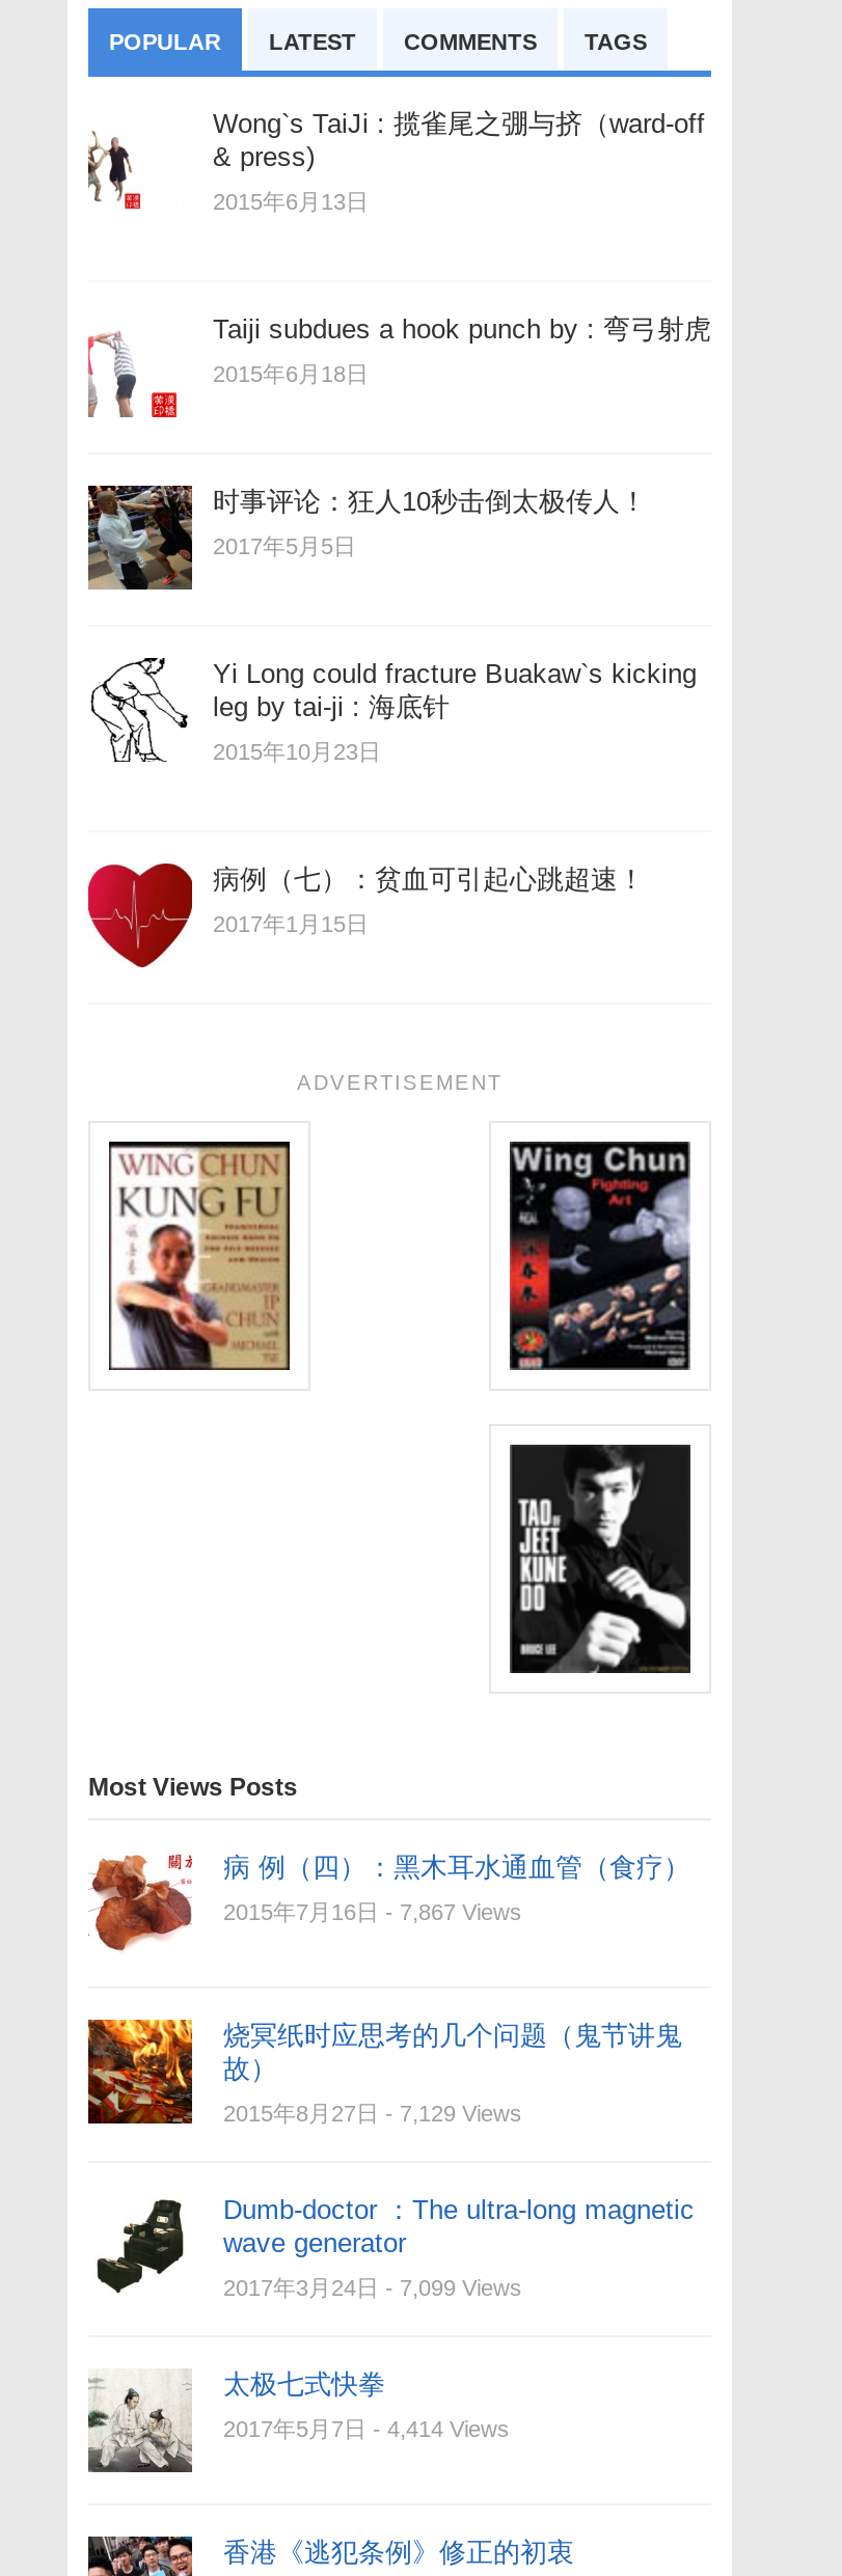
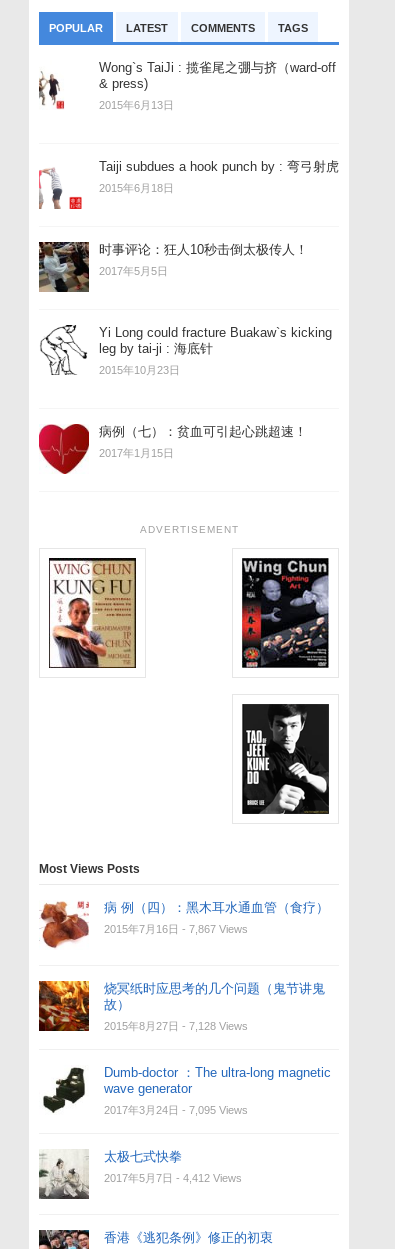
- 2015年8月27日 - 7,129 Views
+ 2015年8月27日 - 7,128 Views

- 2017年3月24日 - 7,099 Views
+ 2017年3月24日 - 7,095 Views

- 2017年5月7日 - 4,414 Views
+ 2017年5月7日 - 4,412 Views
